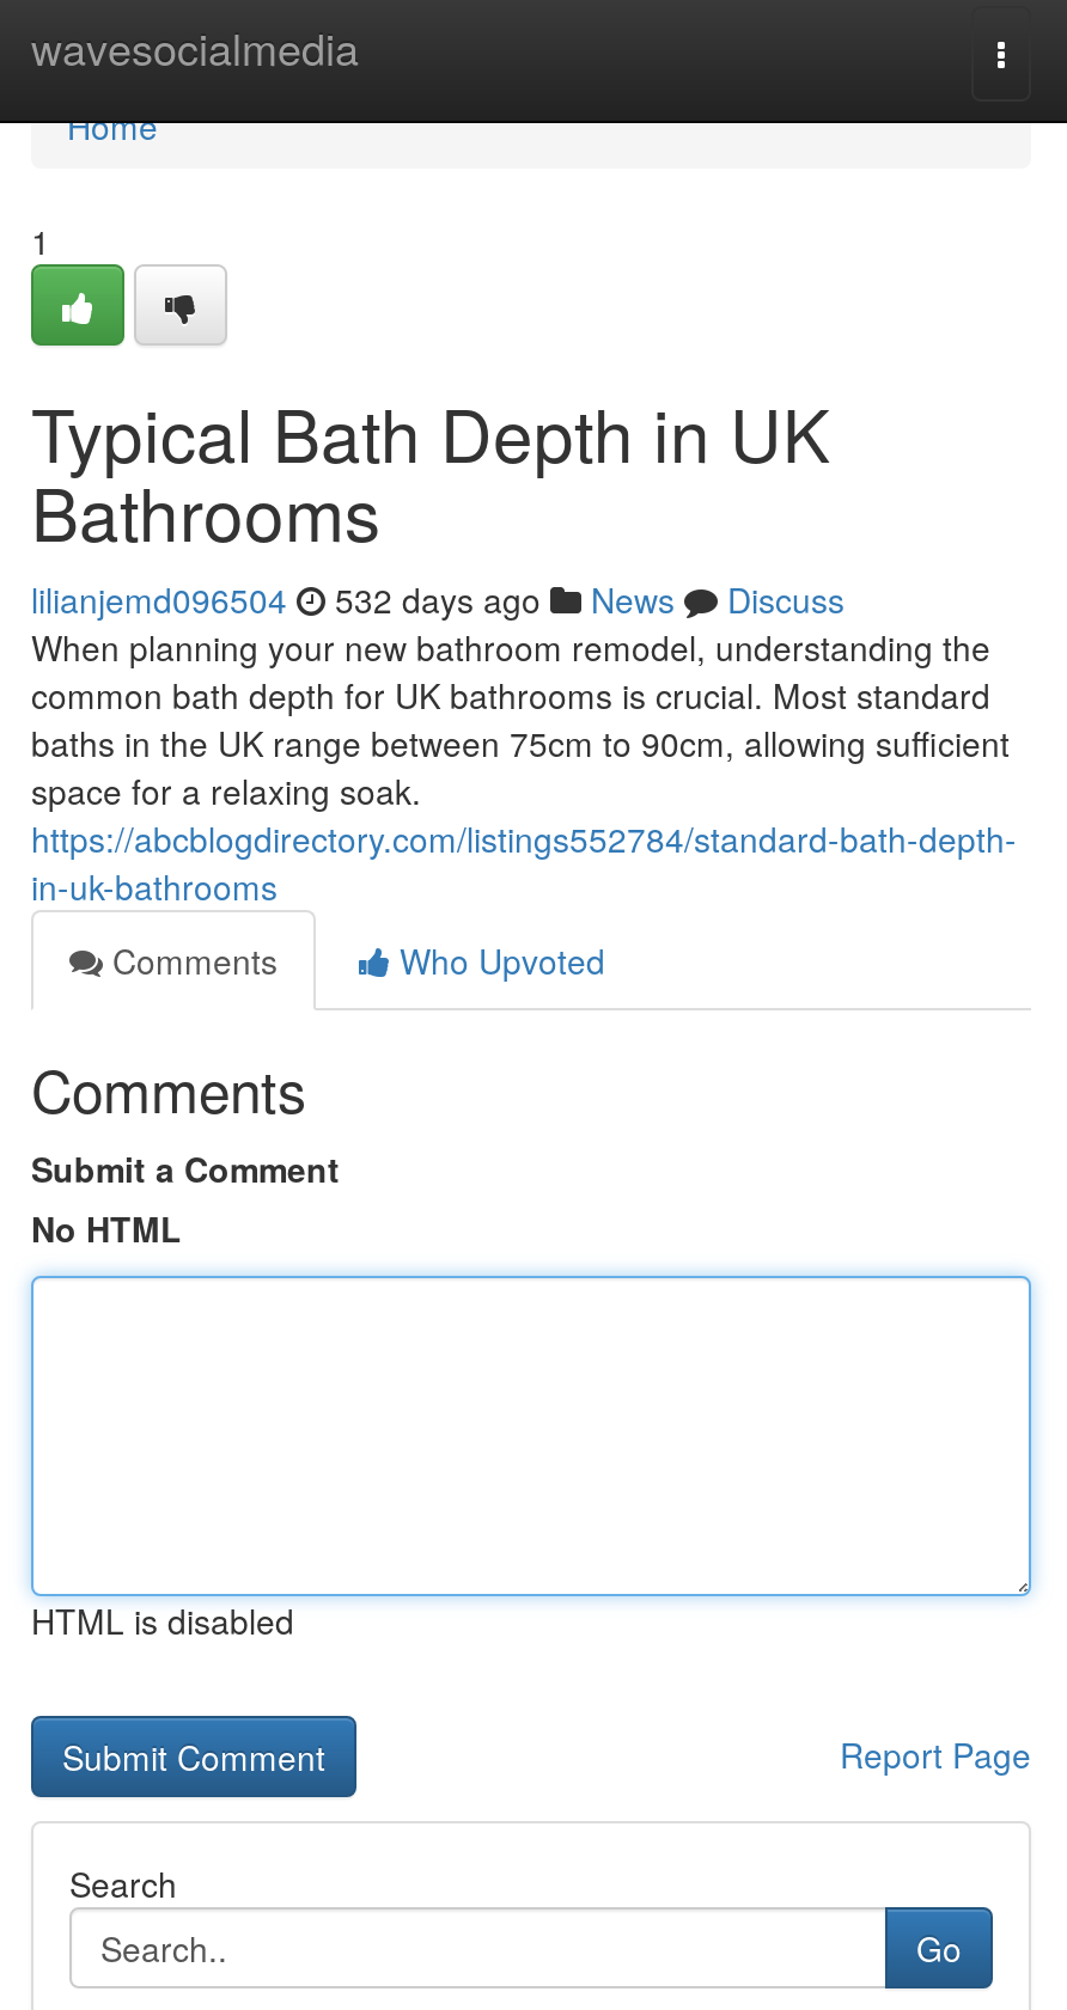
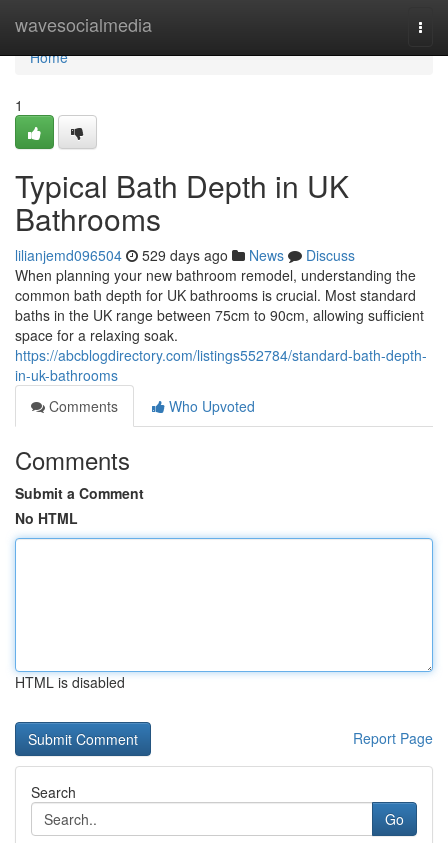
- lilianjemd096504 532 days ago News Discuss
+ lilianjemd096504 529 days ago News Discuss
